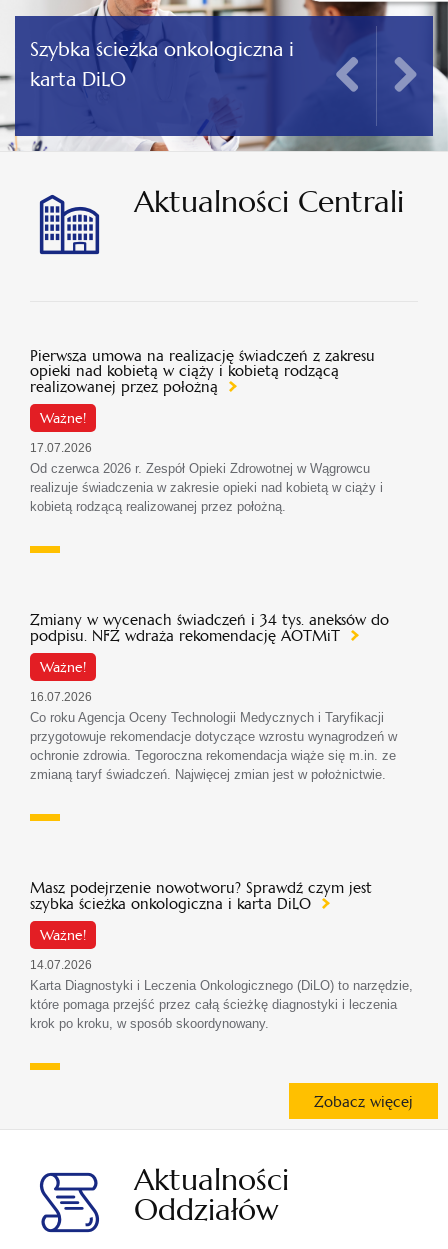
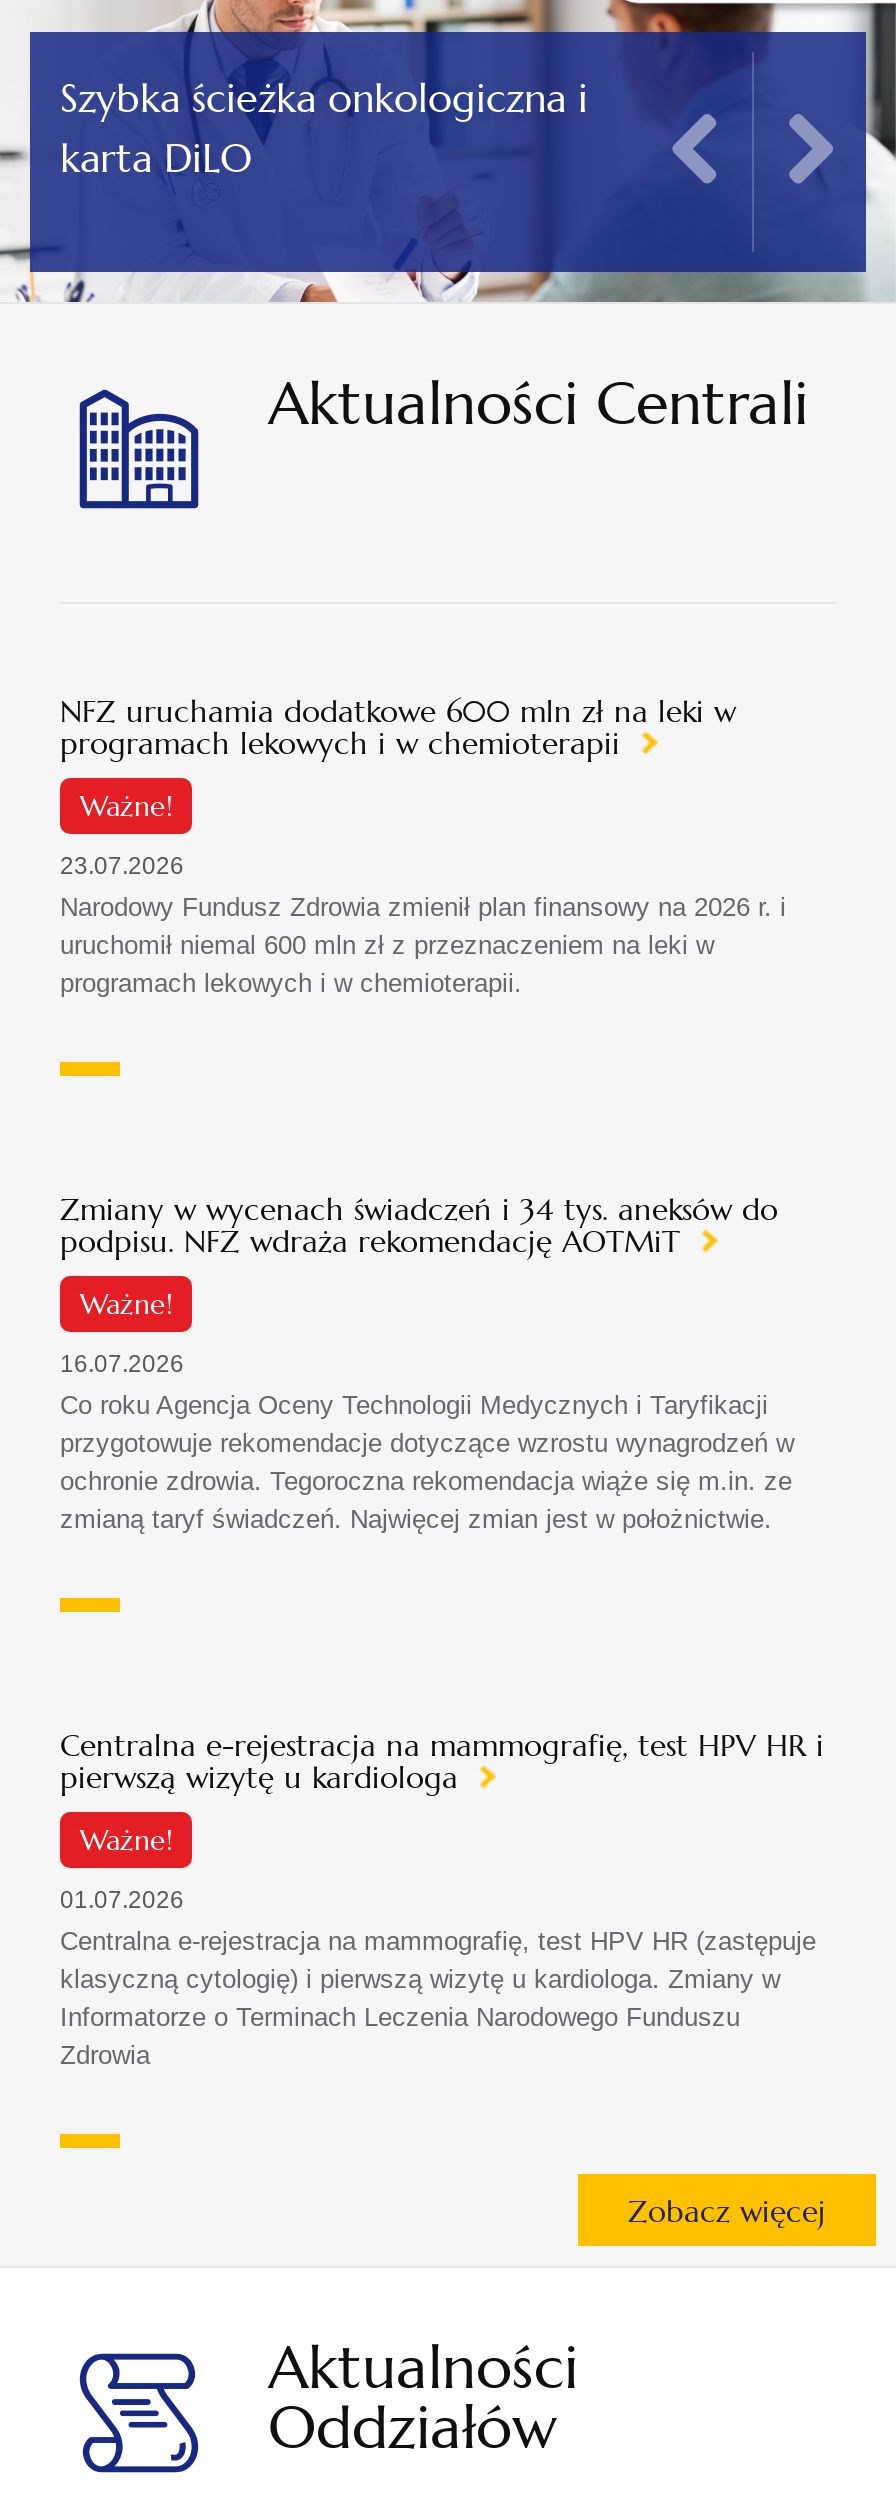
- Pierwsza umowa na realizację świadczeń z zakresu
- opieki nad kobietą w ciąży i kobietą rodzącą
- realizowanej przez położną
+ NFZ uruchamia dodatkowe 600 mln zł na leki w
+ programach lekowych i w chemioterapii

- 17.07.2026
- Od czerwca 2026 r. Zespół Opieki Zdrowotnej w Wągrowcu
- realizuje świadczenia w zakresie opieki nad kobietą w ciąży i
- kobietą rodzącą realizowanej przez położną.
+ 23.07.2026
+ Narodowy Fundusz Zdrowia zmienił plan finansowy na 2026 r. i
+ uruchomił niemal 600 mln zł z przeznaczeniem na leki w
+ programach lekowych i w chemioterapii.

- Masz podejrzenie nowotworu? Sprawdź czym jest
- szybka ścieżka onkologiczna i karta DiLO
+ Centralna e-rejestracja na mammografię, test HPV HR i
+ pierwszą wizytę u kardiologa

- 14.07.2026
- Karta Diagnostyki i Leczenia Onkologicznego (DiLO) to narzędzie,
- które pomaga przejść przez całą ścieżkę diagnostyki i leczenia
- krok po kroku, w sposób skoordynowany.
+ 01.07.2026
+ Centralna e-rejestracja na mammografię, test HPV HR (zastępuje
+ klasyczną cytologię) i pierwszą wizytę u kardiologa. Zmiany w
+ Informatorze o Terminach Leczenia Narodowego Funduszu
+ Zdrowia
